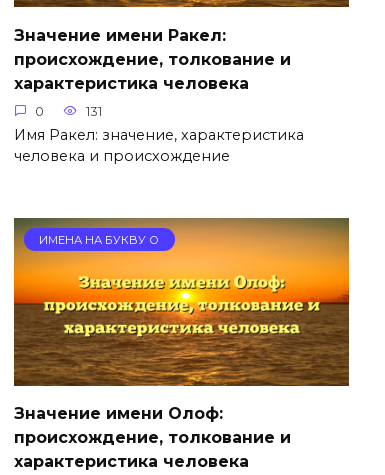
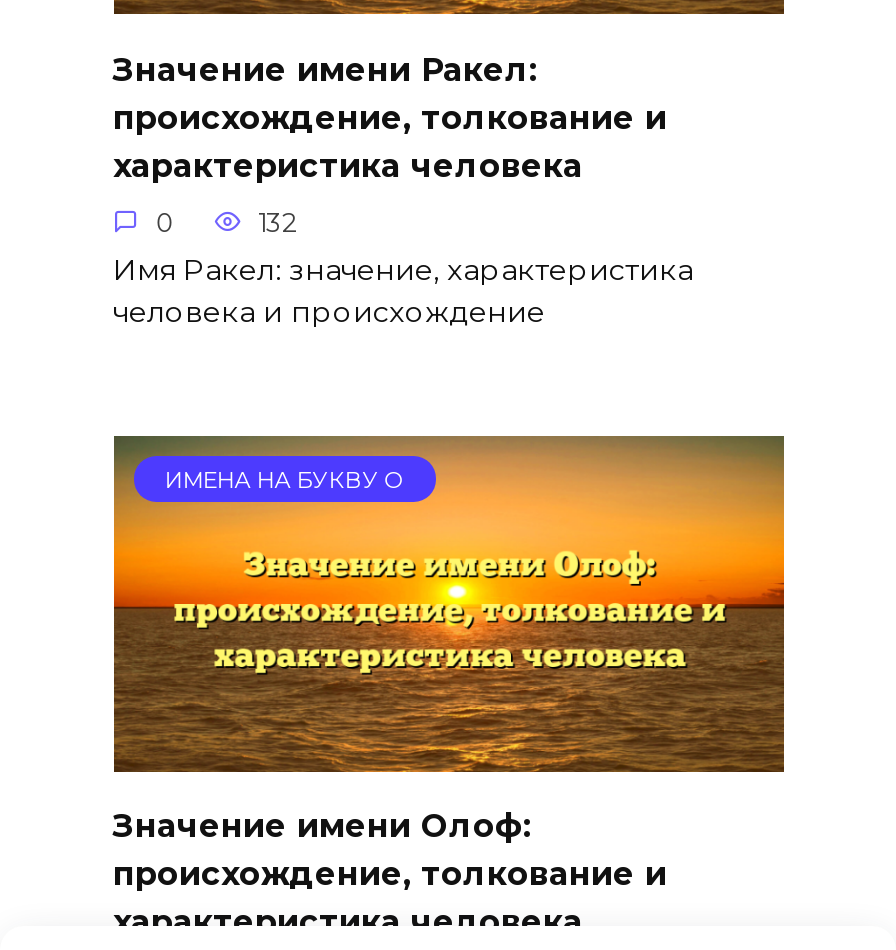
- 131
+ 132
